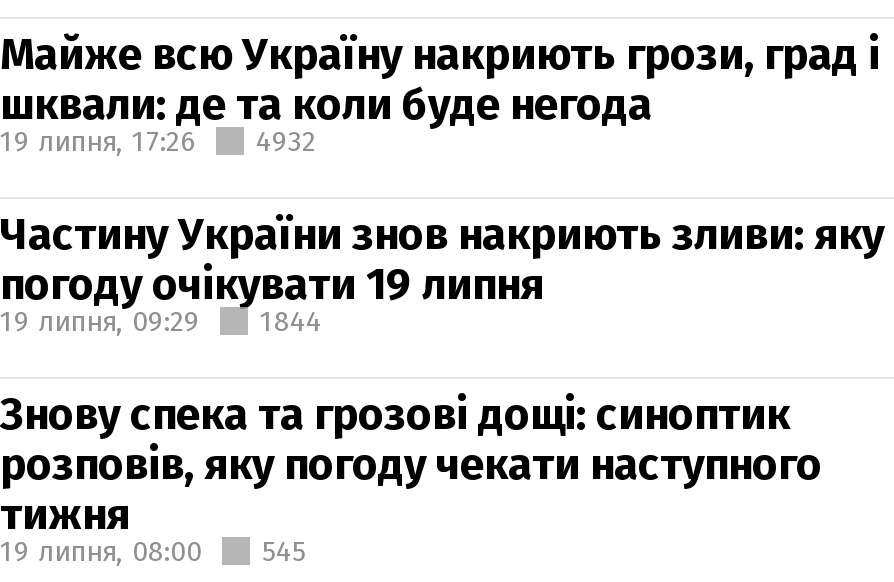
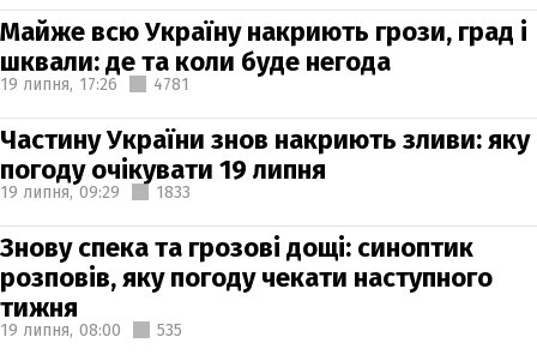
- 19 липня, 17:26 4932
+ 19 липня, 17:26 4781

- 19 липня, 09:29 1844
+ 19 липня, 09:29 1833

- 19 липня, 08:00 545
+ 19 липня, 08:00 535
